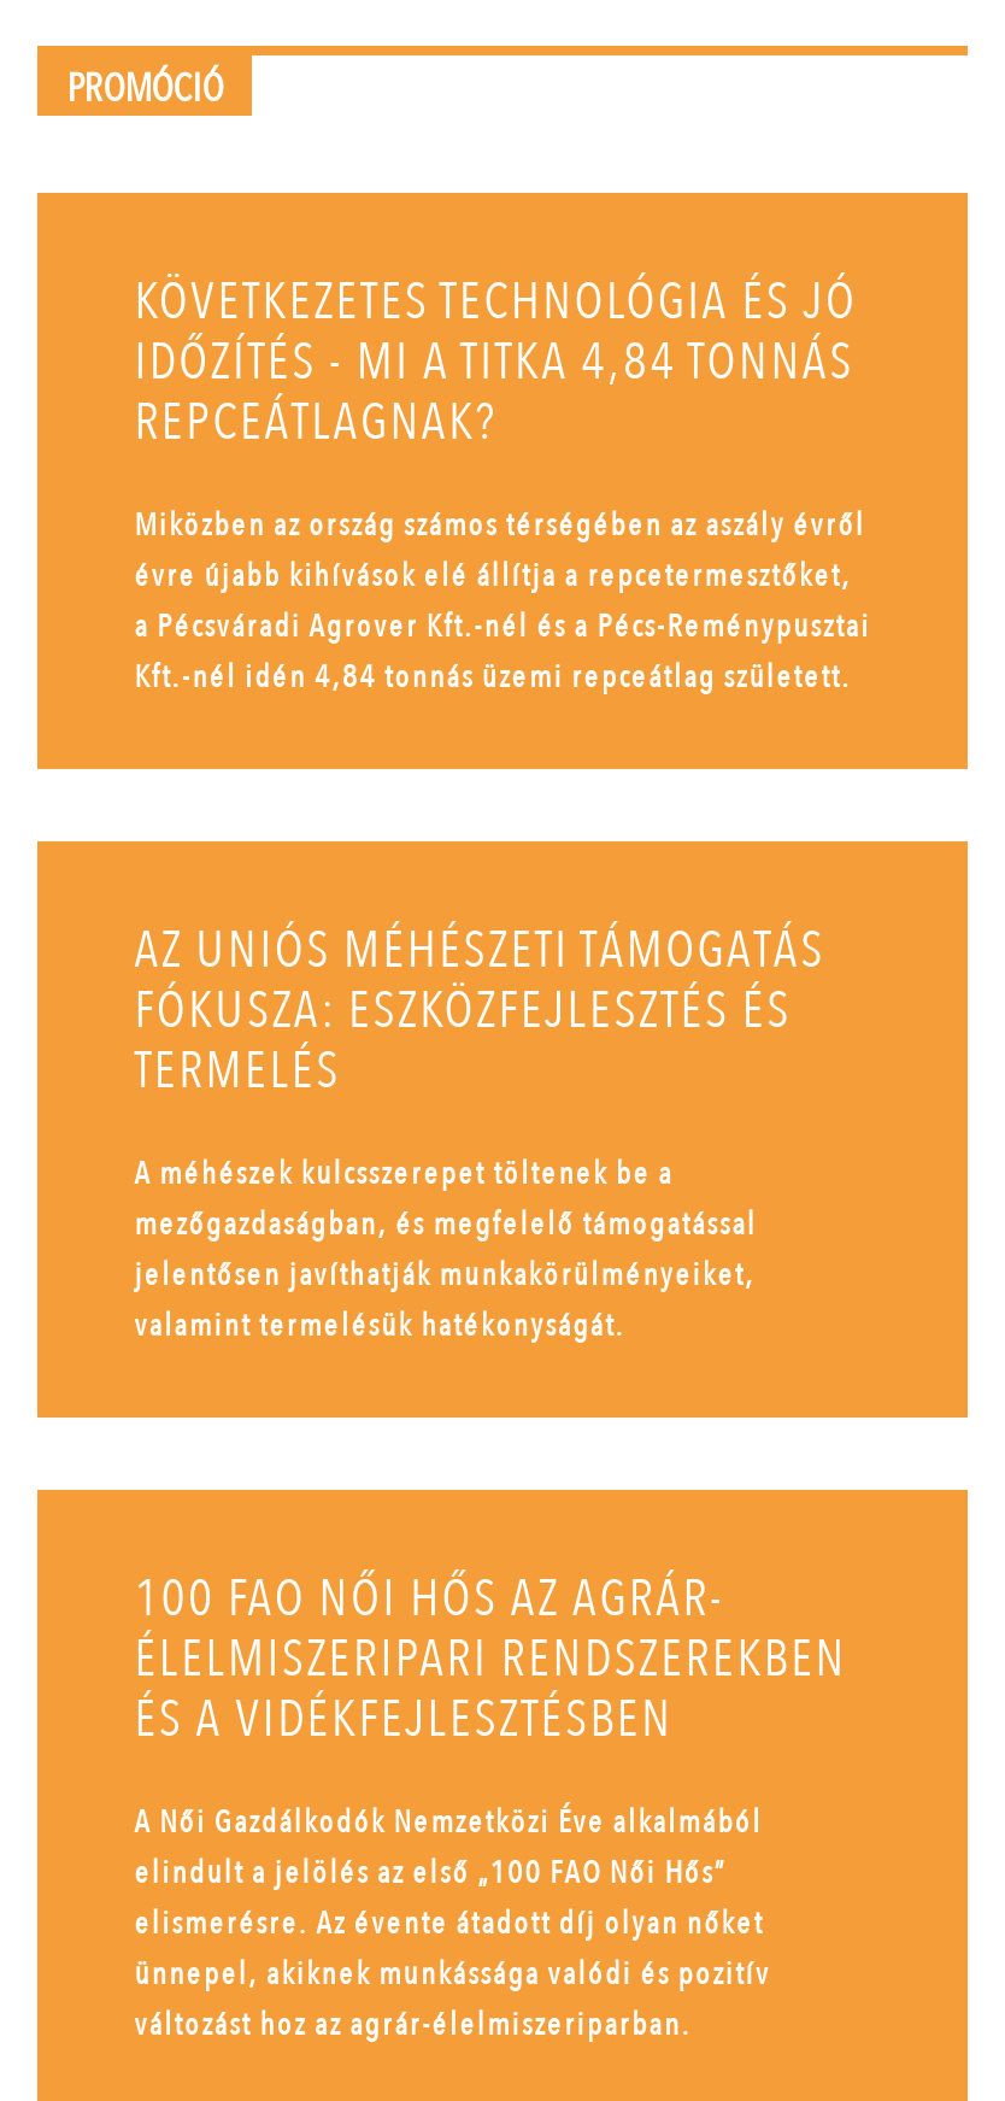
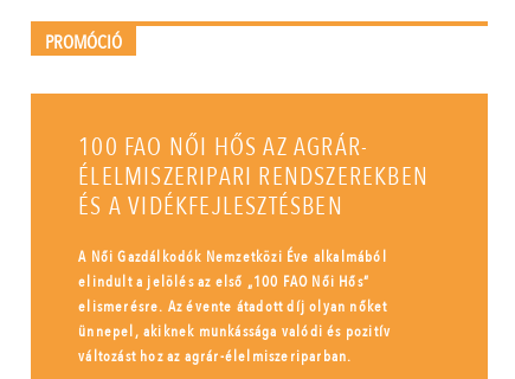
- KÖVETKEZETES TECHNOLÓGIA ÉS JÓ
- IDŐZÍTÉS - MI A TITKA 4,84 TONNÁS
- REPCEÁTLAGNAK?
- Miközben az ország számos térségében az aszály évről
- évre újabb kihívások elé állítja a repcetermesztőket,
- a Pécsváradi Agrover Kft.-nél és a Pécs-Reménypusztai
- Kft.-nél idén 4,84 tonnás üzemi repceátlag született.

- AZ UNIÓS MÉHÉSZETI TÁMOGATÁS
- FÓKUSZA: ESZKÖZFEJLESZTÉS ÉS
- TERMELÉS
- A méhészek kulcsszerepet töltenek be a
- mezőgazdaságban, és megfelelő támogatással
- jelentősen javíthatják munkakörülményeiket,
- valamint termelésük hatékonyságát.
